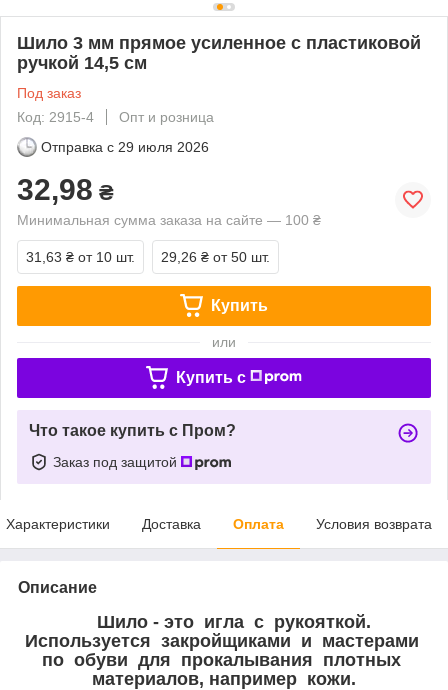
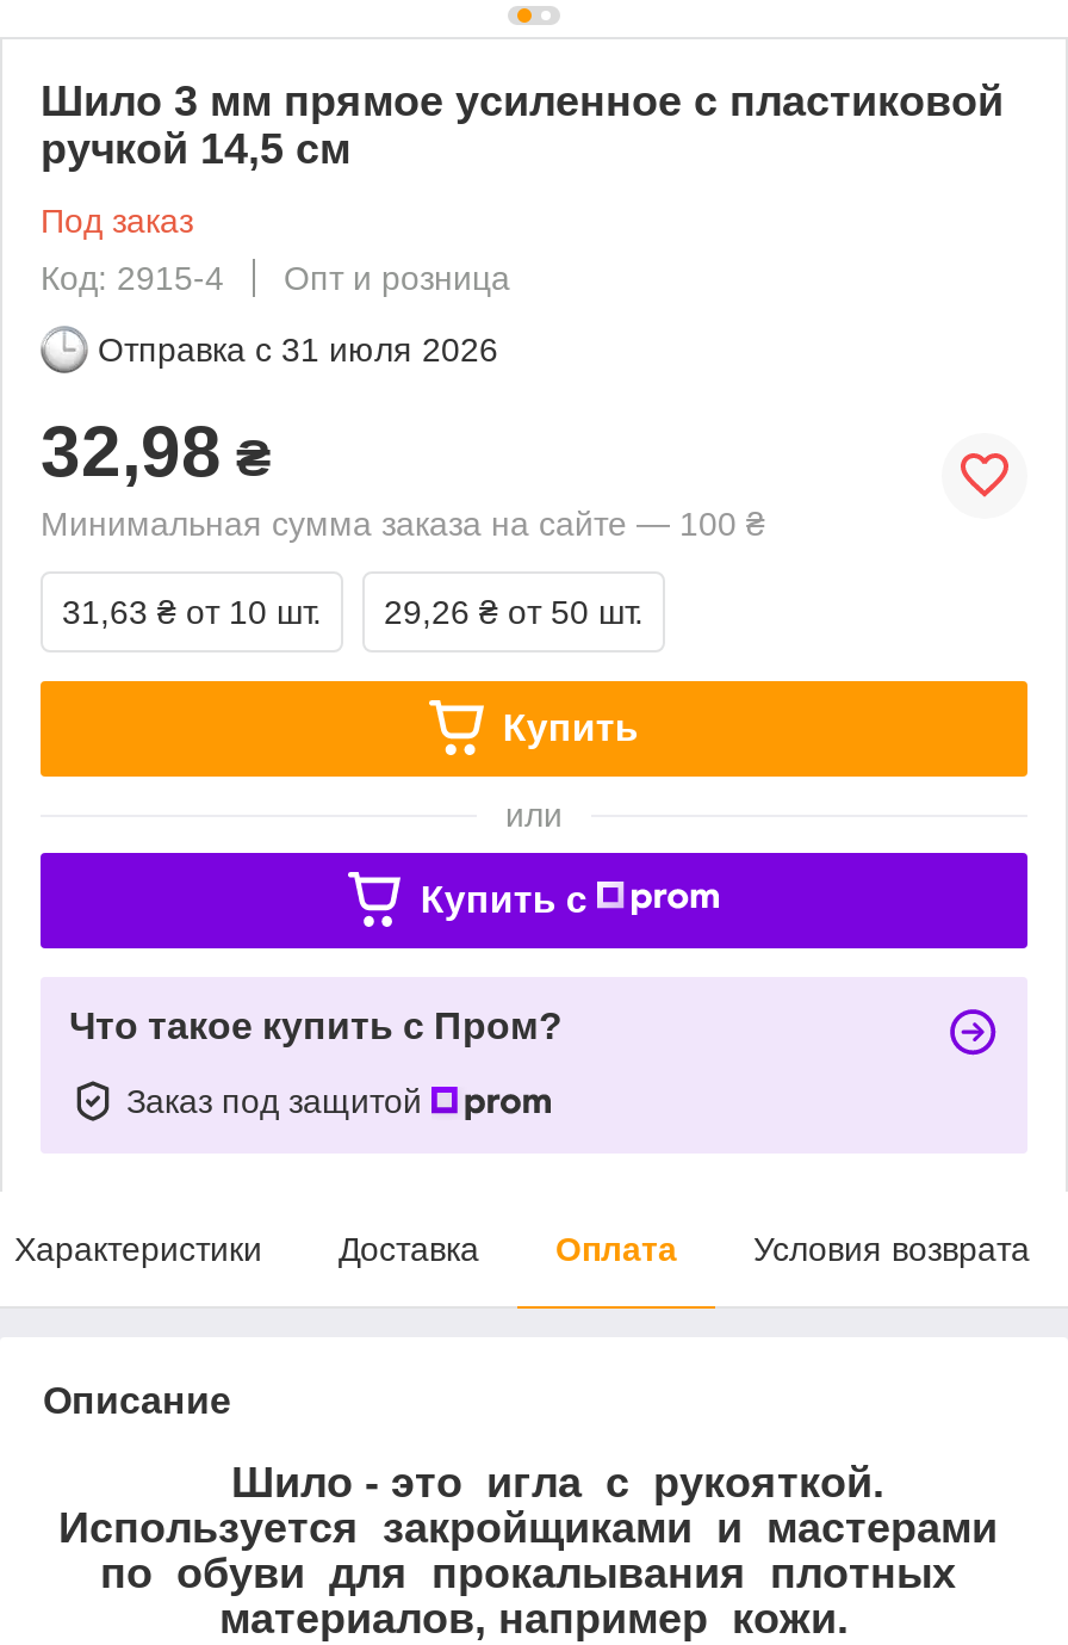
- Отправка с 29 июля 2026
+ Отправка с 31 июля 2026
